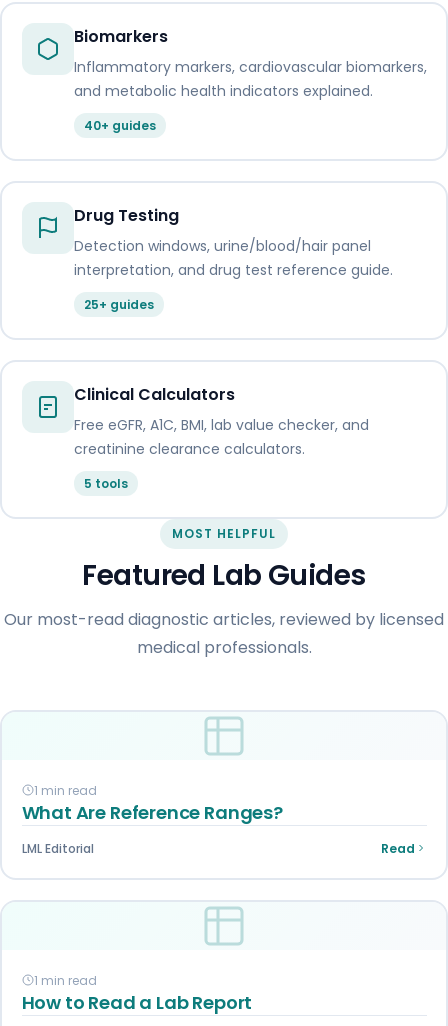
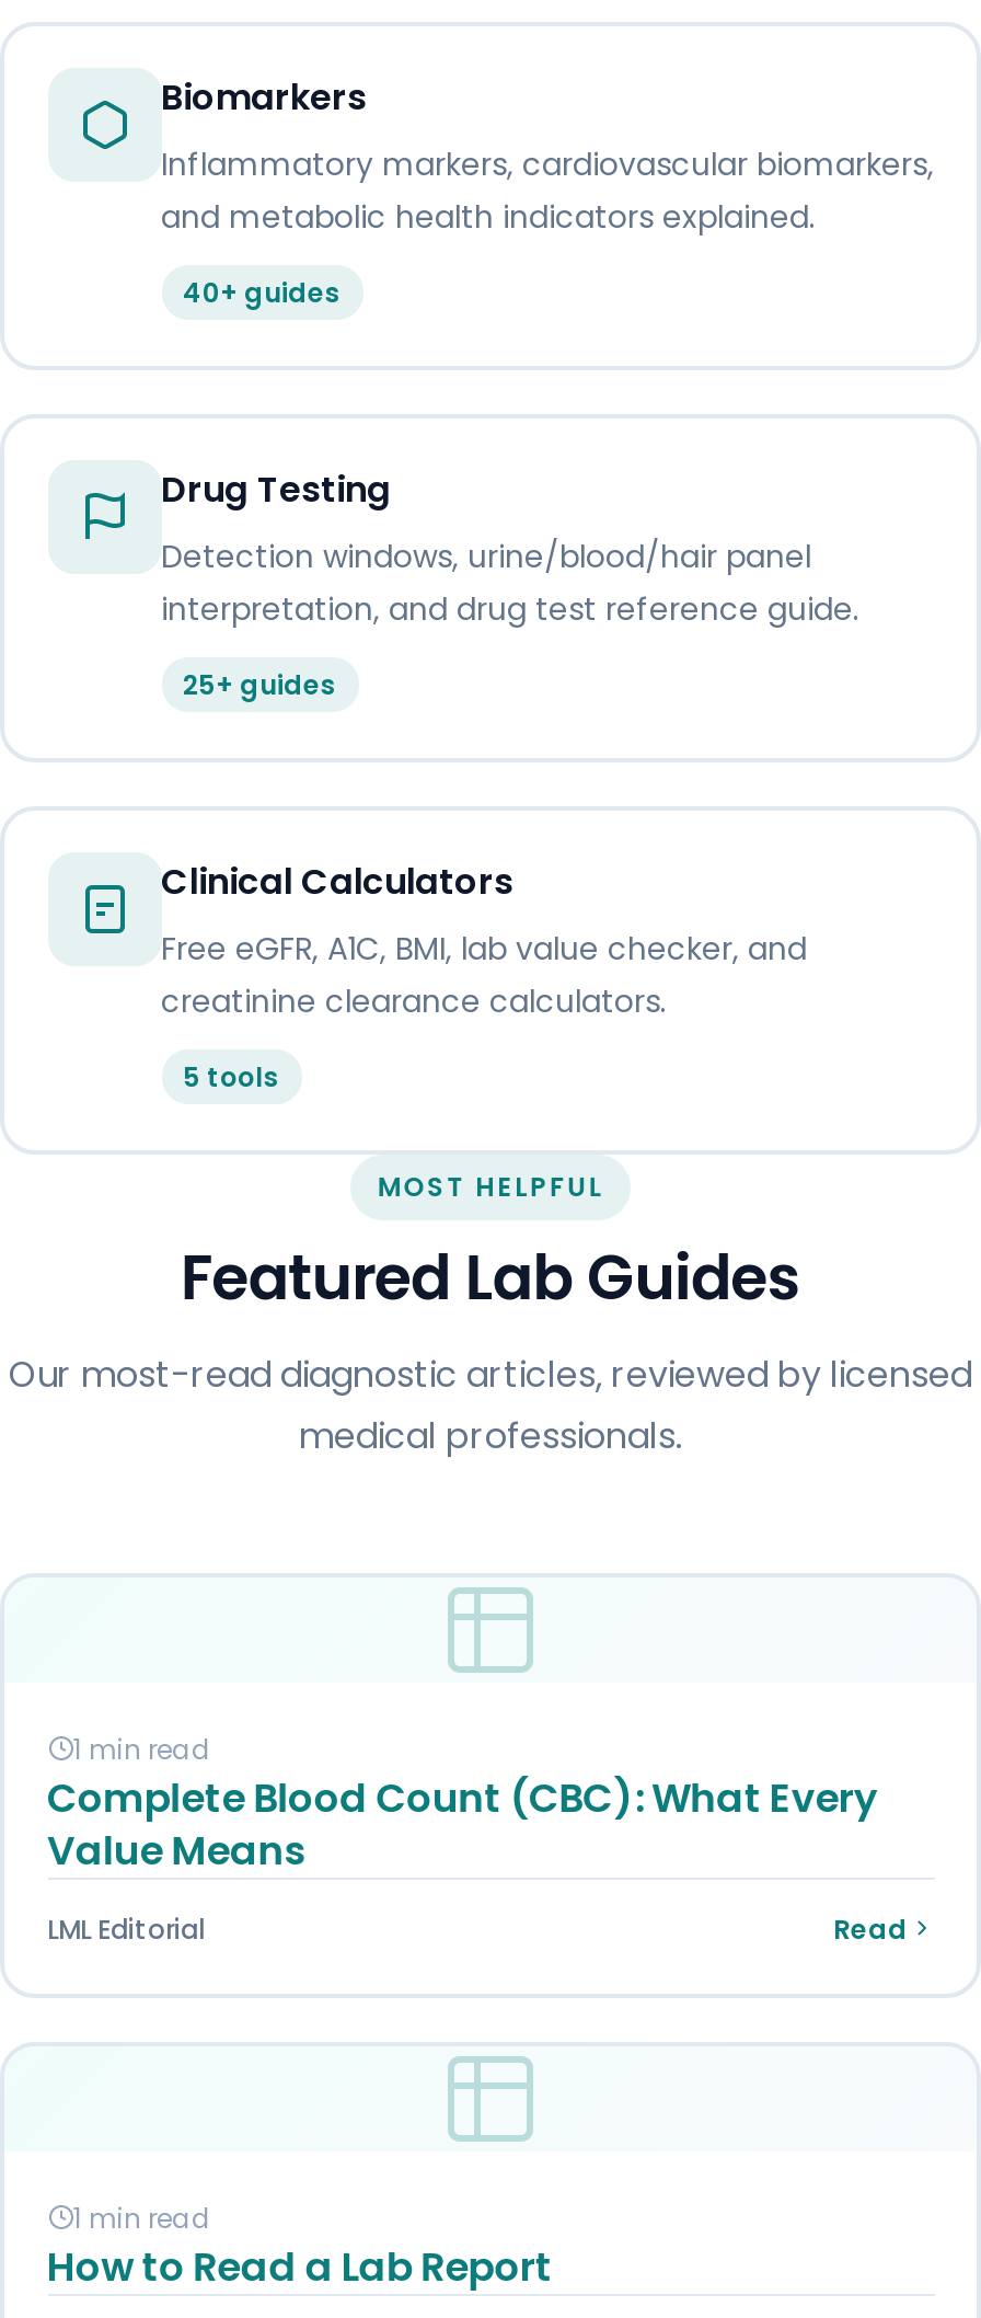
- What Are Reference Ranges?
+ Complete Blood Count (CBC): What Every
+ Value Means
